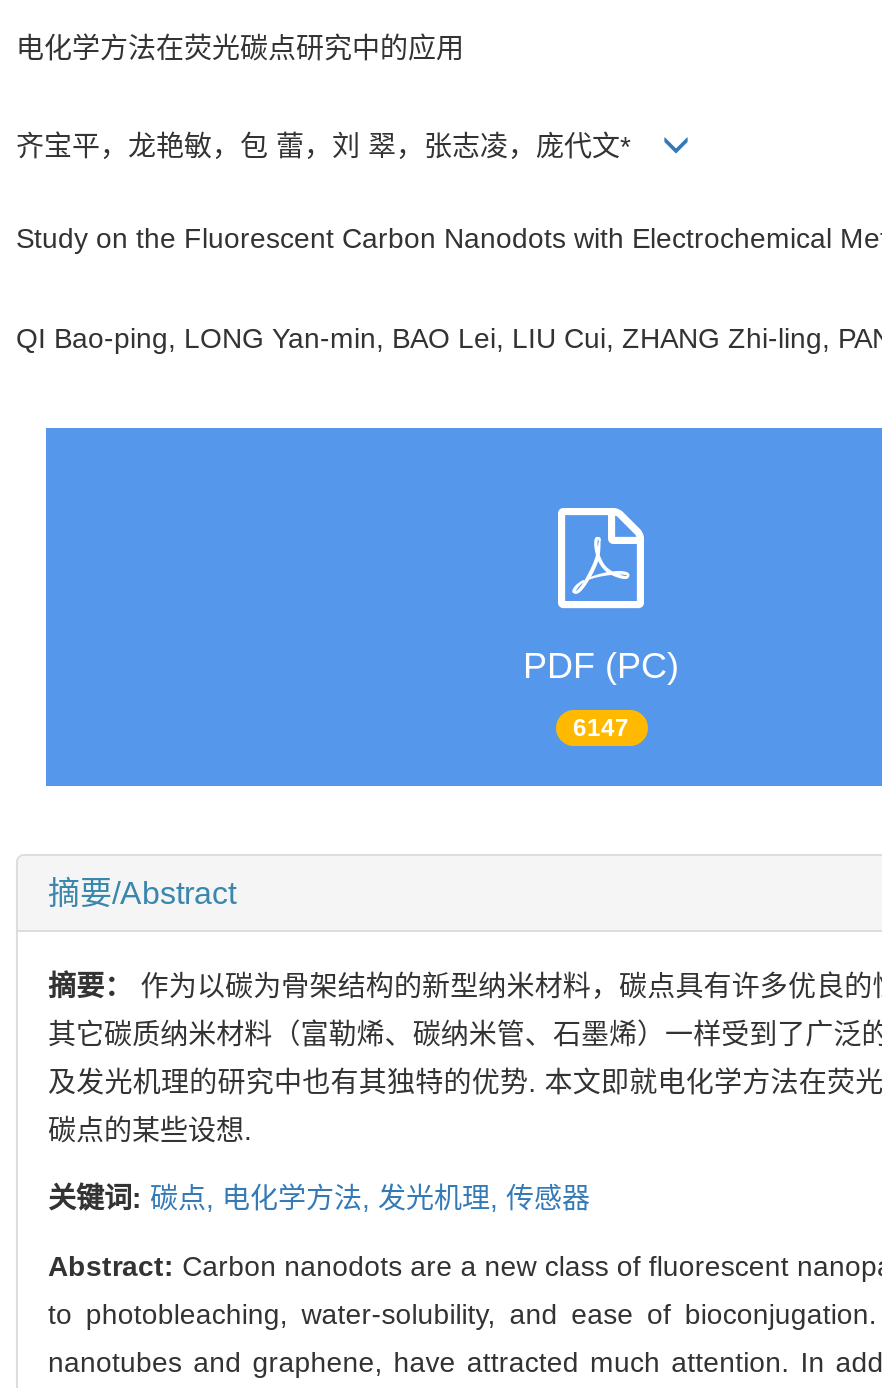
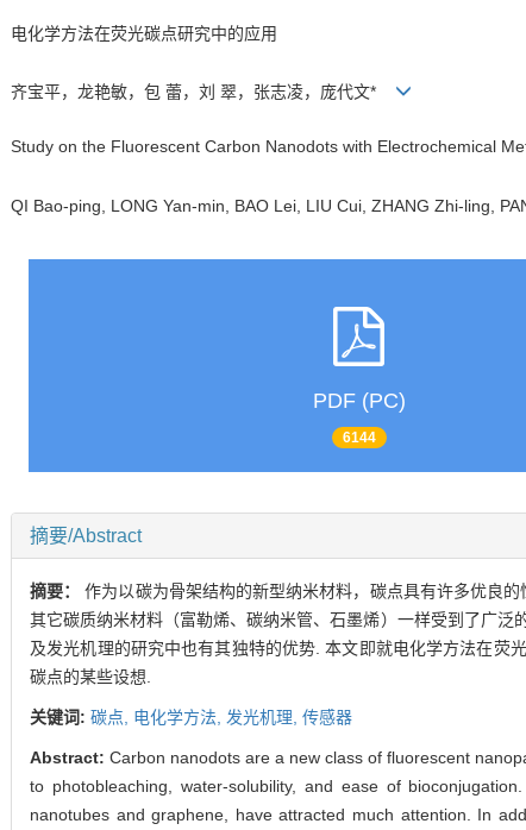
- 6147
+ 6144
